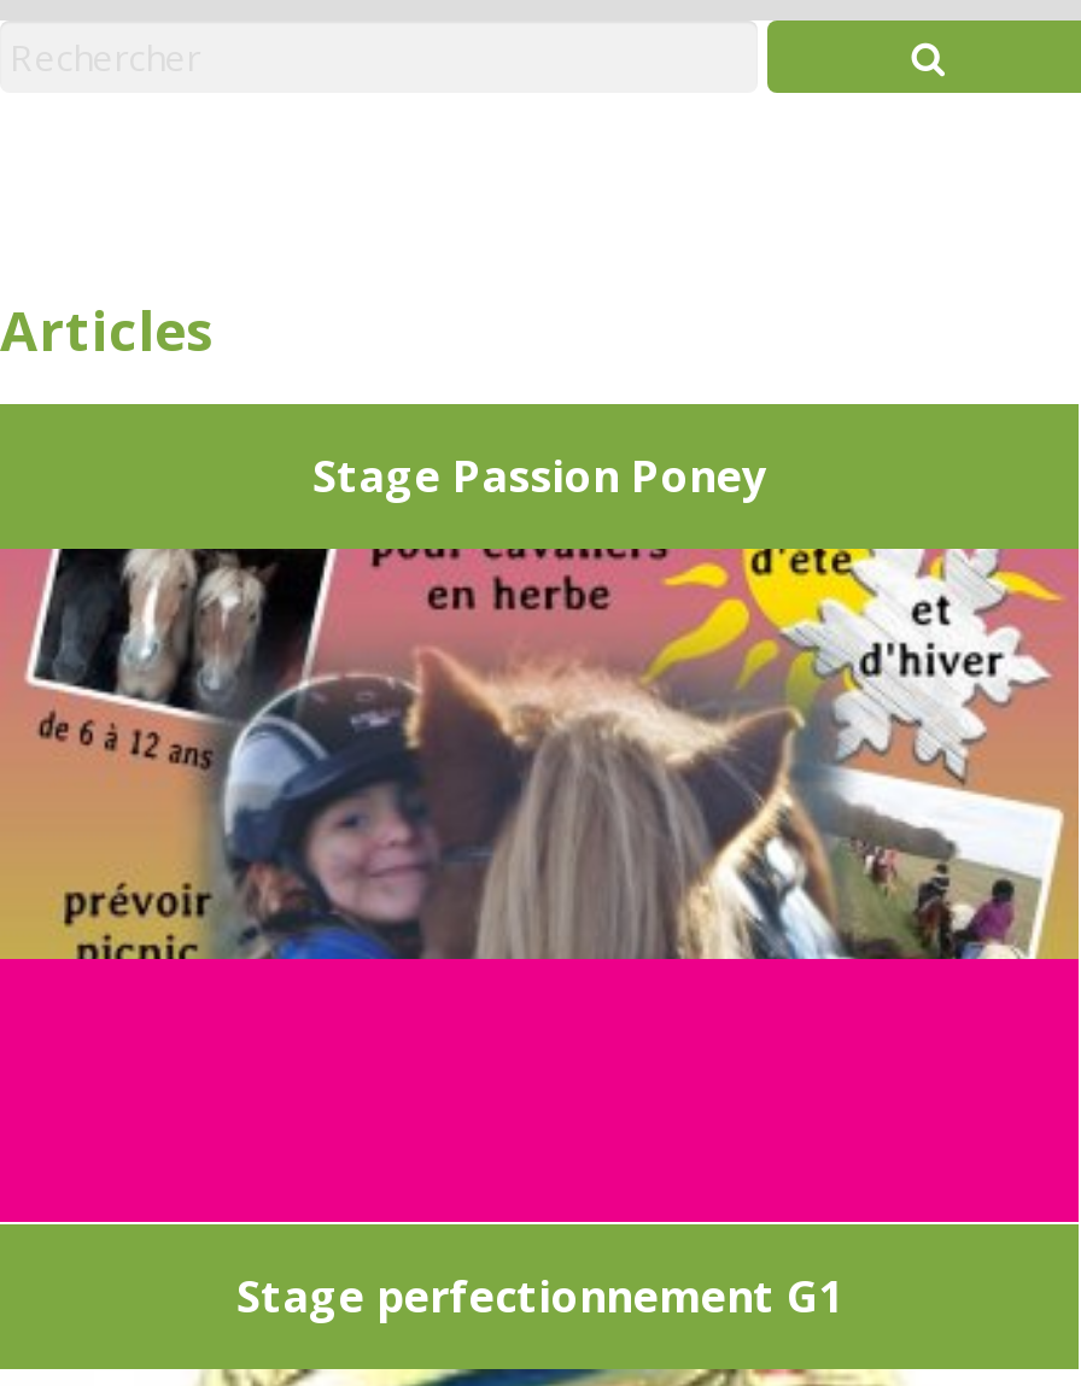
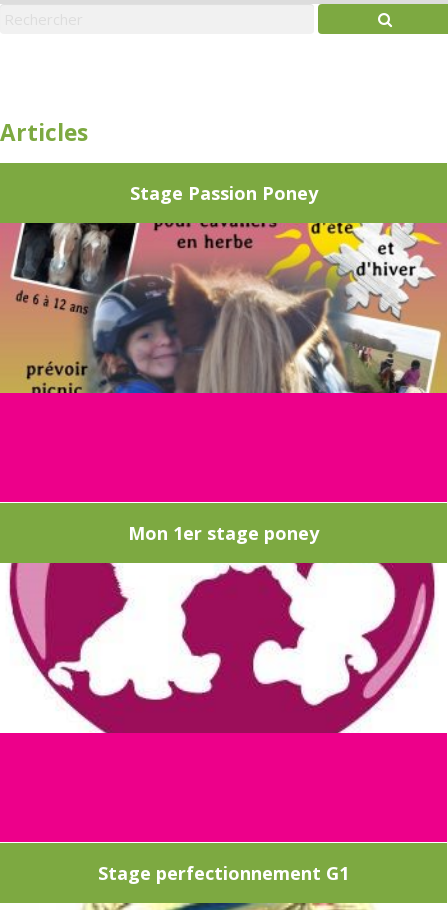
+ [image]

+ Mon 1er stage poney
